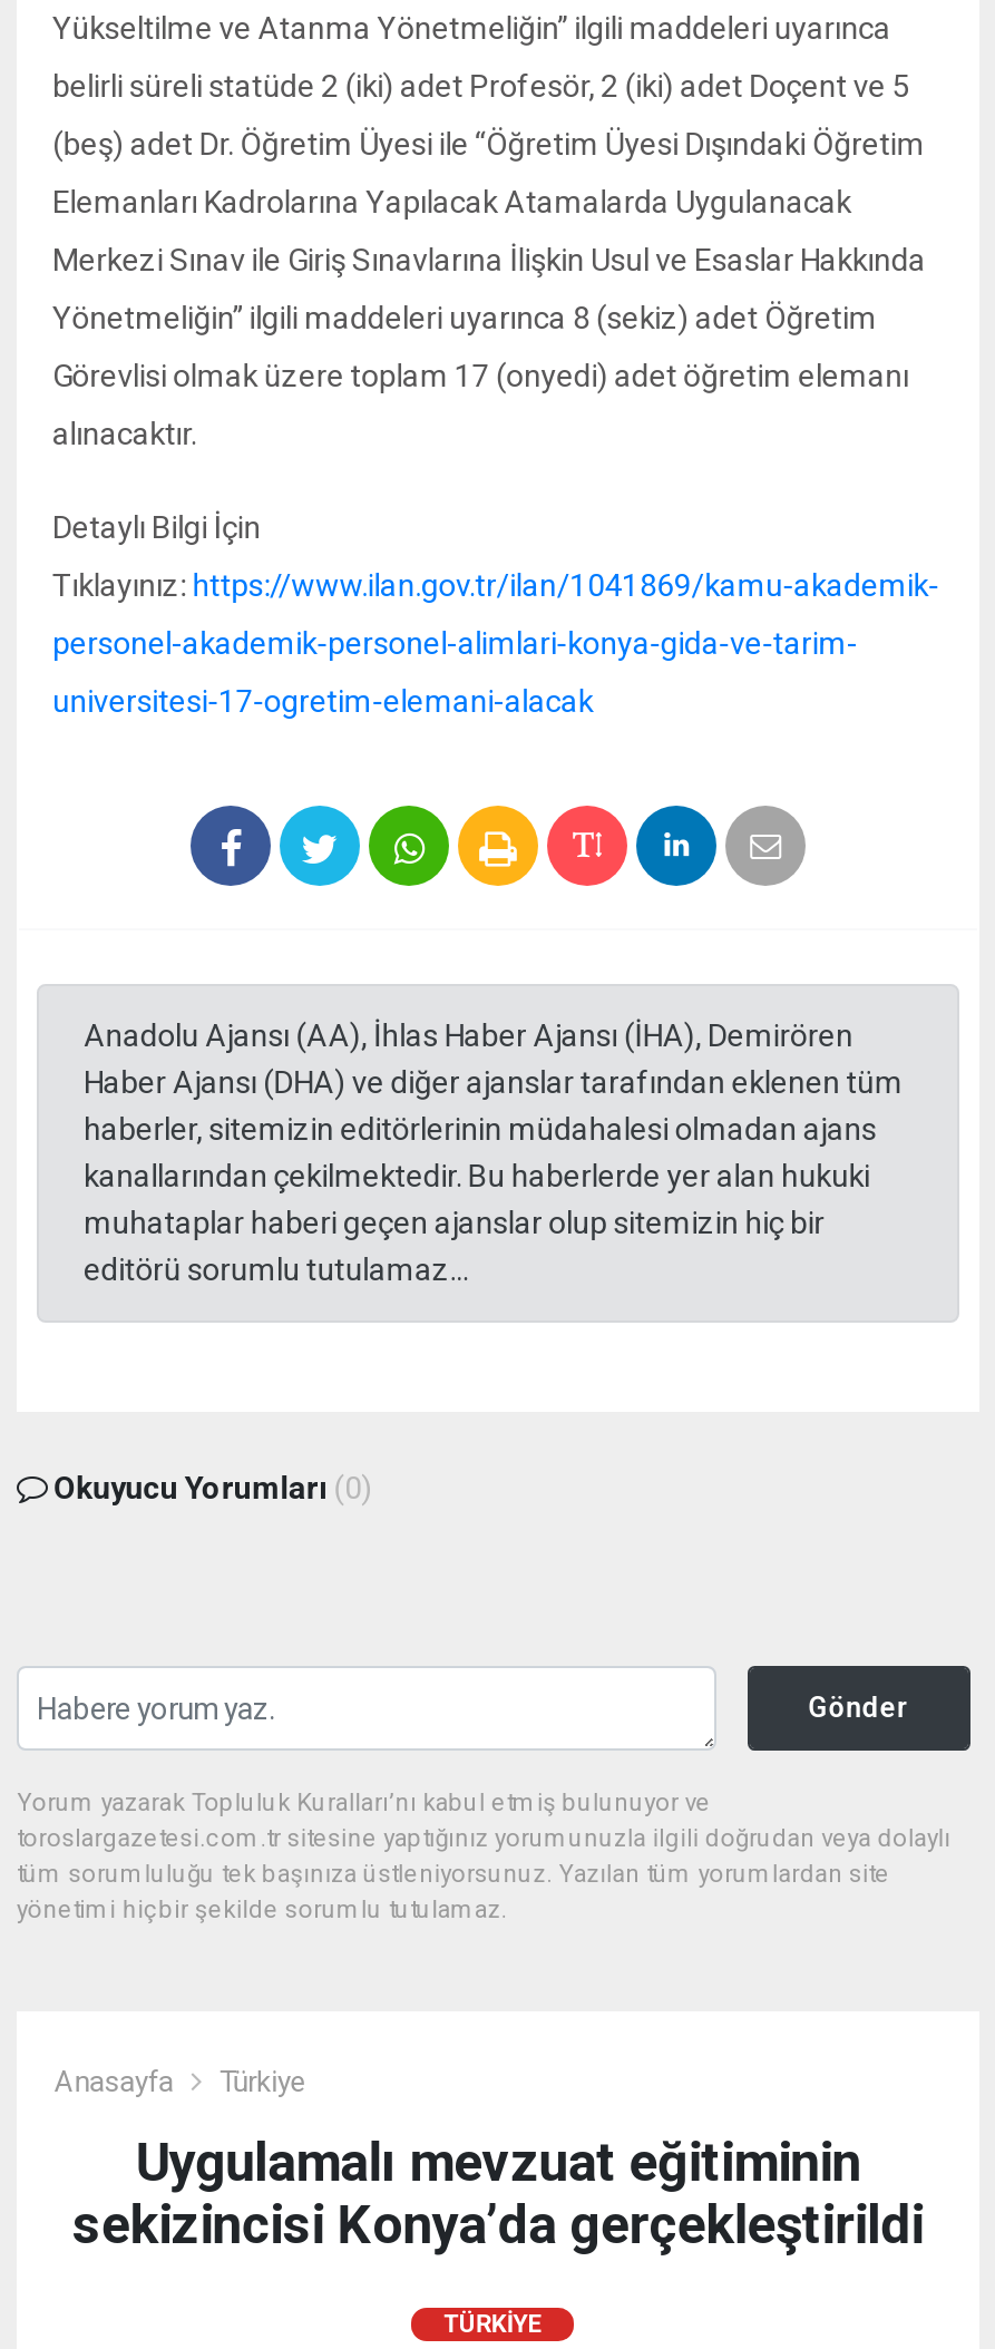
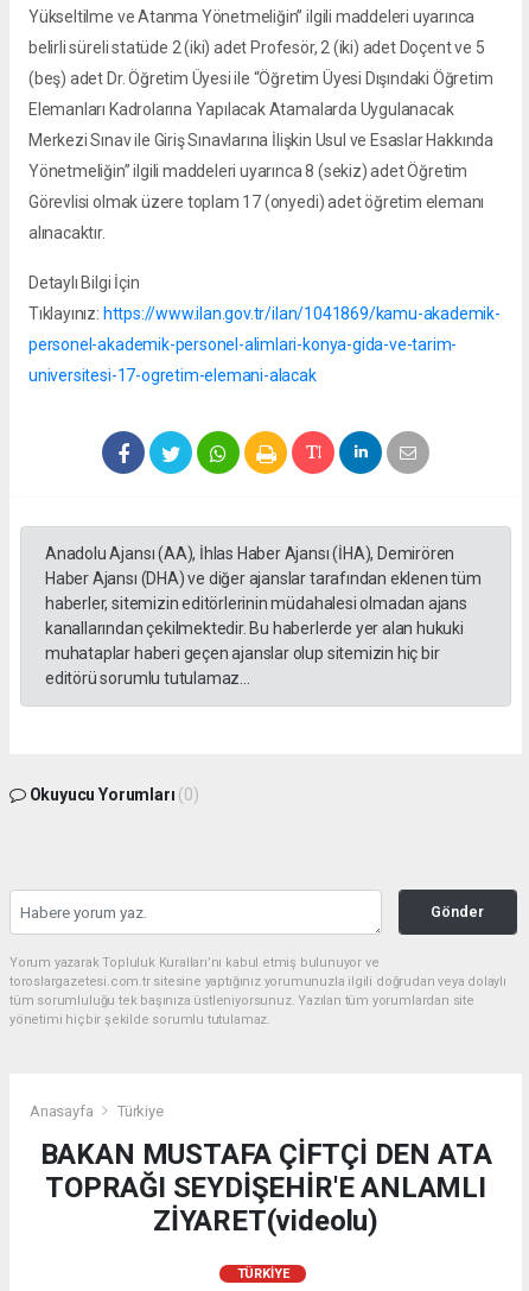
- Uygulamalı mevzuat eğitiminin
- sekizincisi Konya’da gerçekleştirildi
+ BAKAN MUSTAFA ÇİFTÇİ DEN ATA
+ TOPRAĞI SEYDİŞEHİR'E ANLAMLI
+ ZİYARET(videolu)
